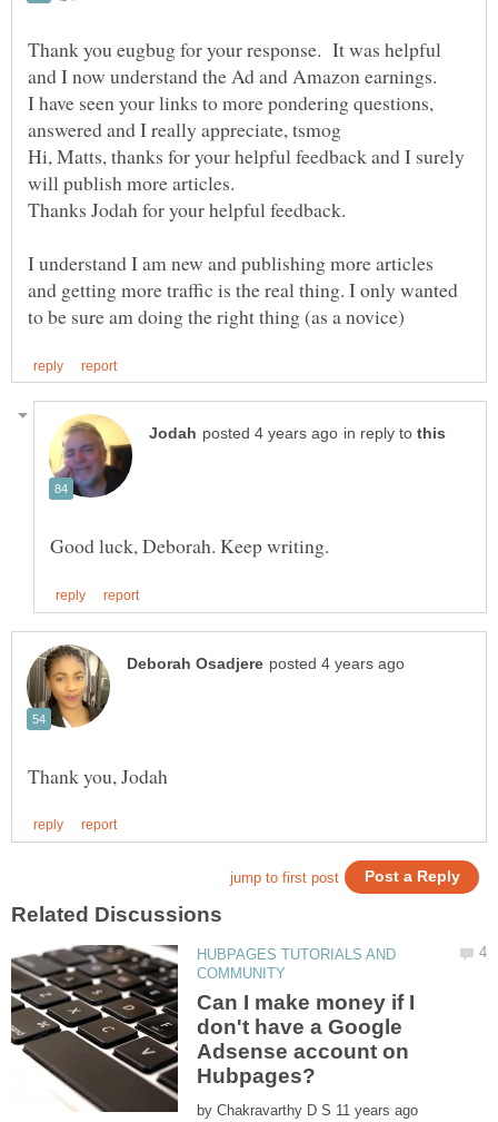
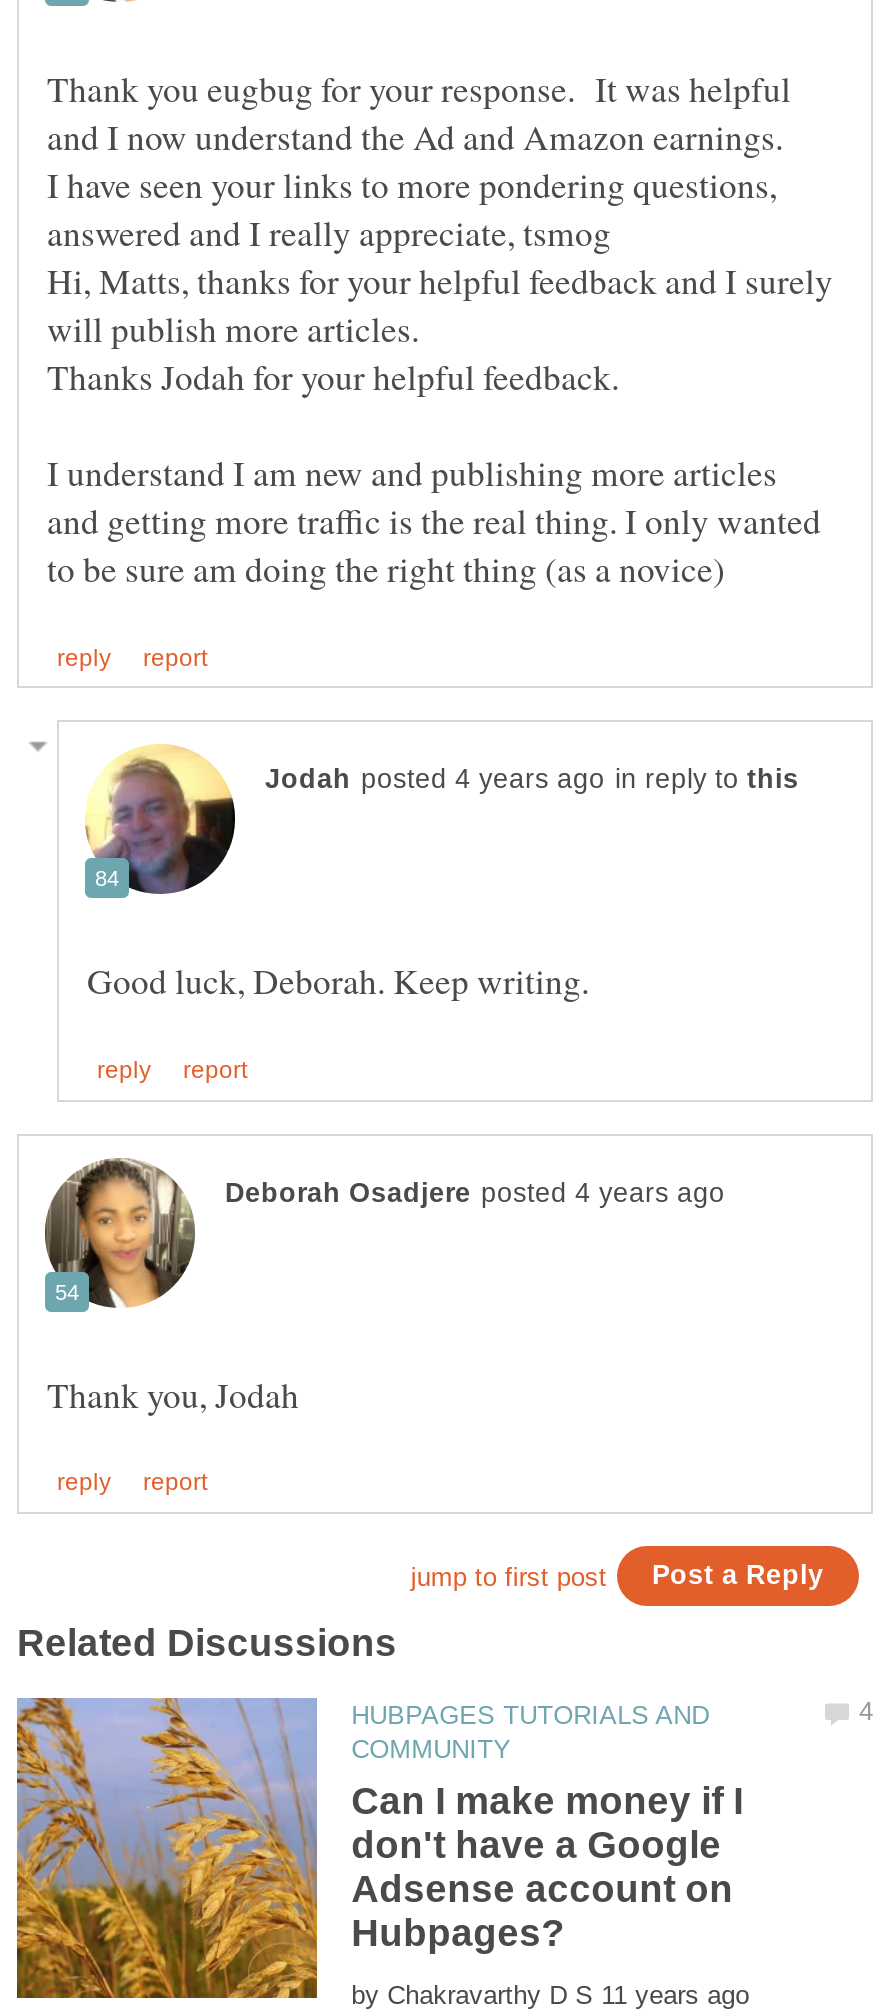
- [image]
+ [image]
